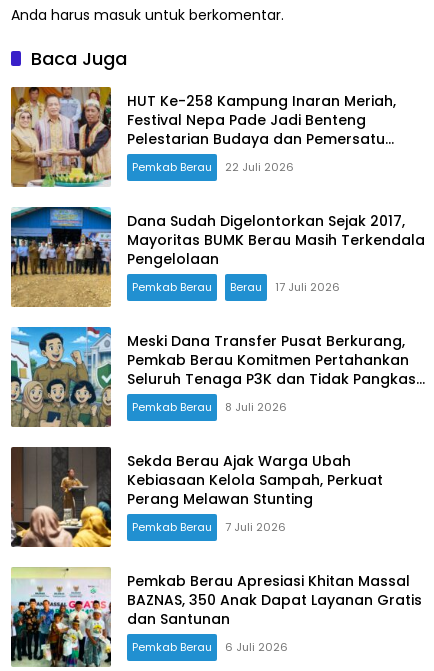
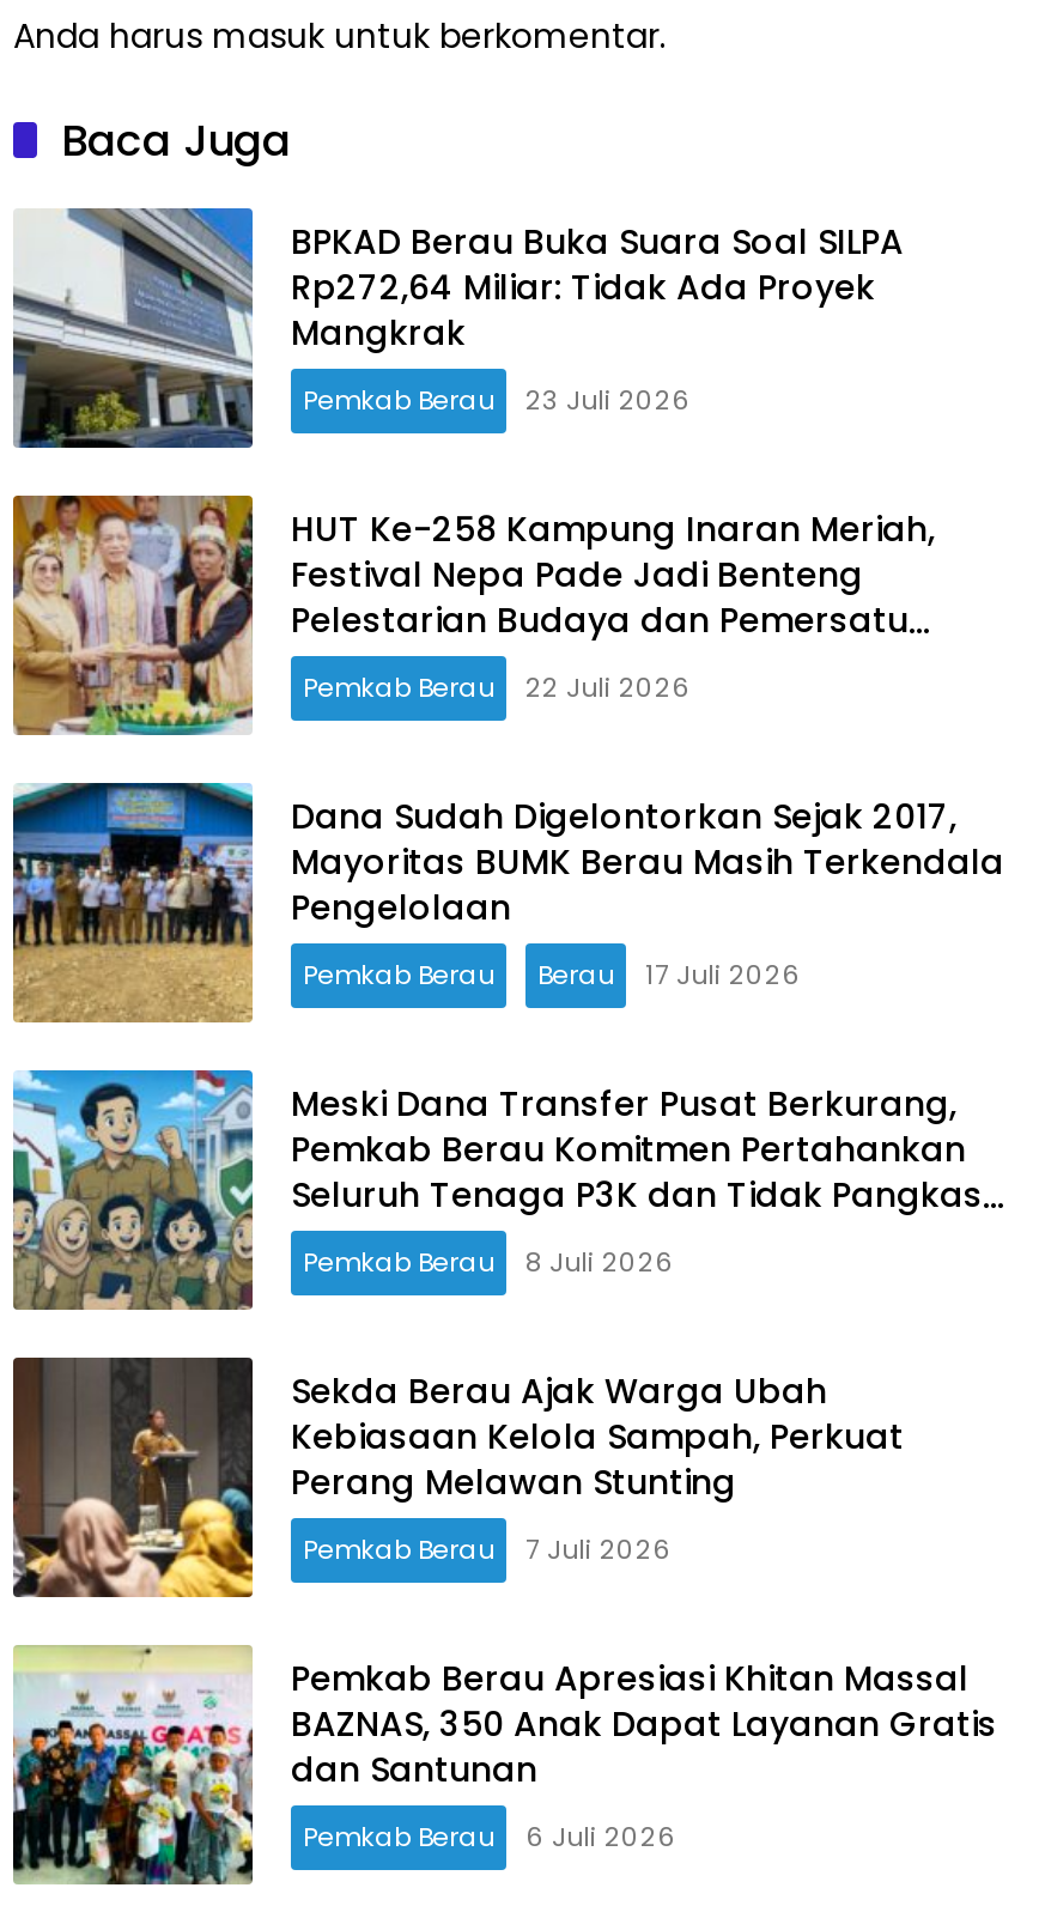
+ [image]
+ BPKAD Berau Buka Suara Soal SILPA
+ Rp272,64 Miliar: Tidak Ada Proyek
+ Mangkrak
+ Pemkab Berau
+ 23 Juli 2026
